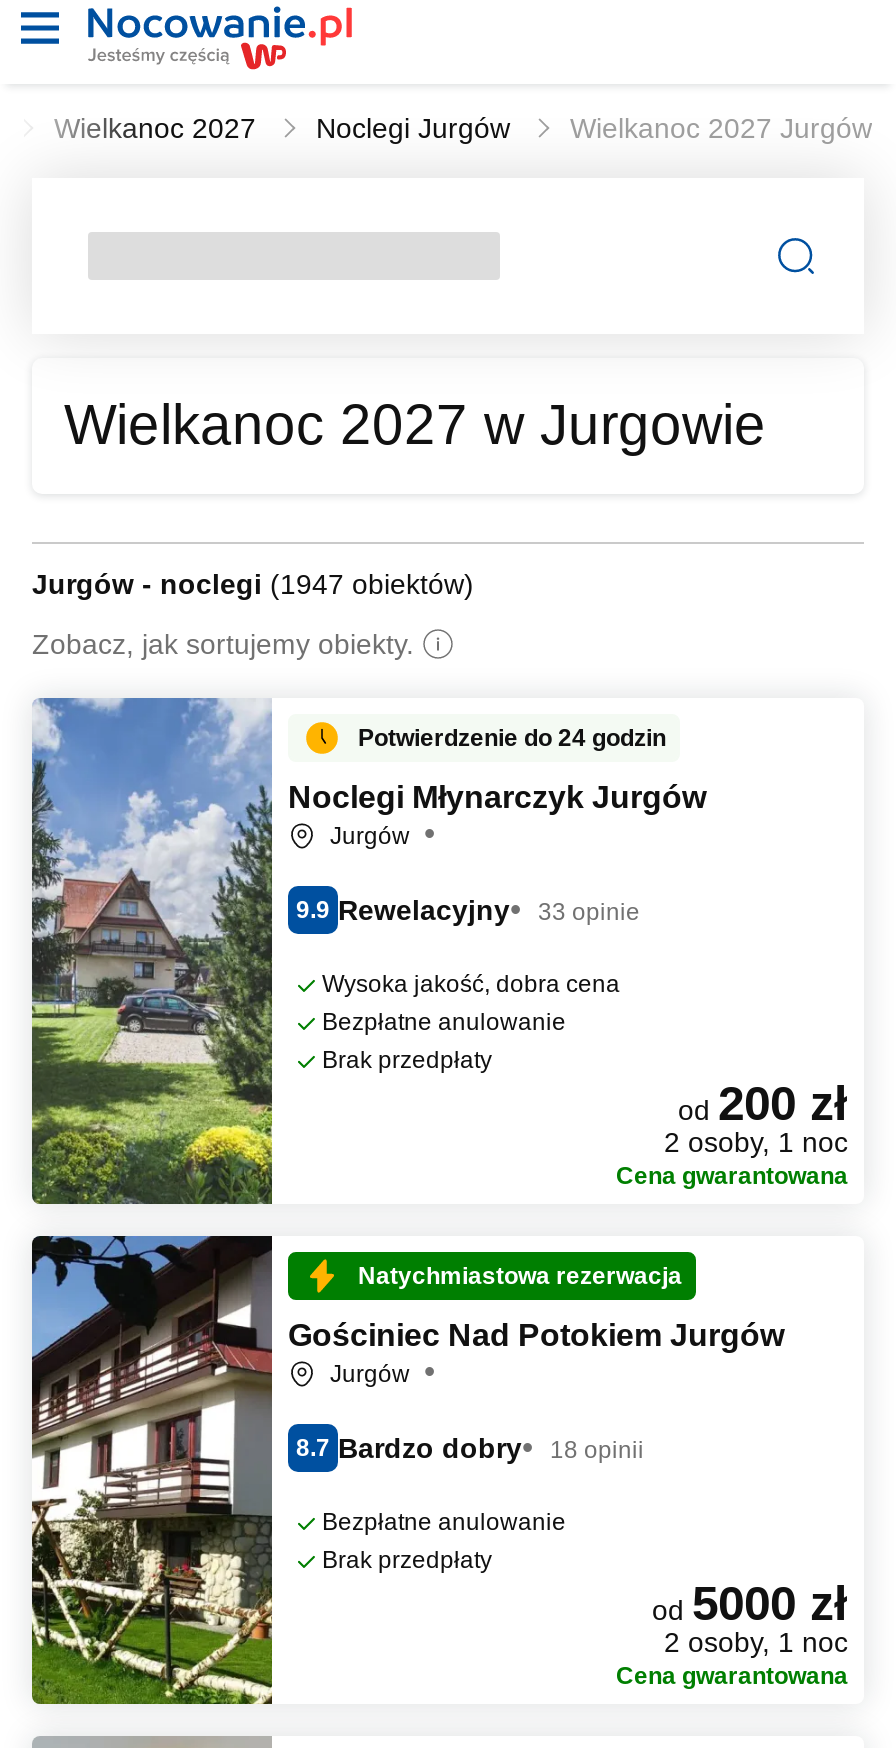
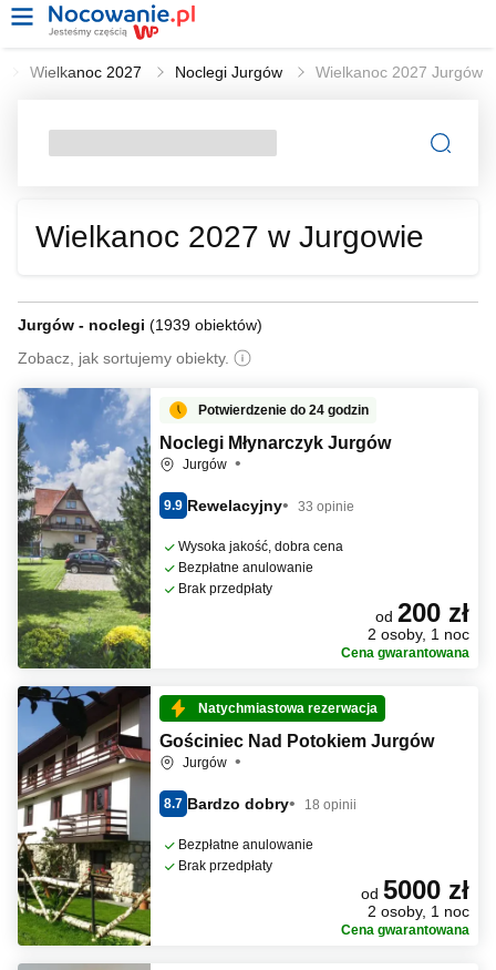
- Jurgów - noclegi (1947 obiektów)
+ Jurgów - noclegi (1939 obiektów)
